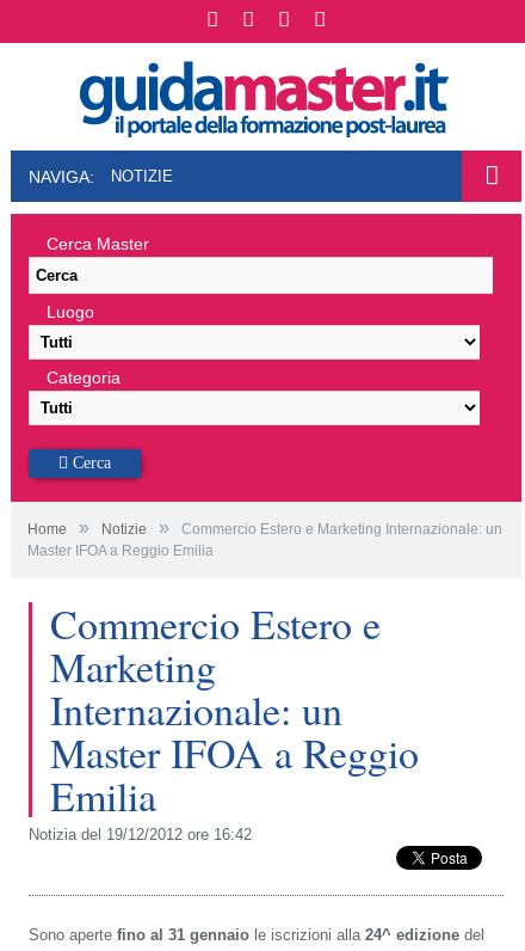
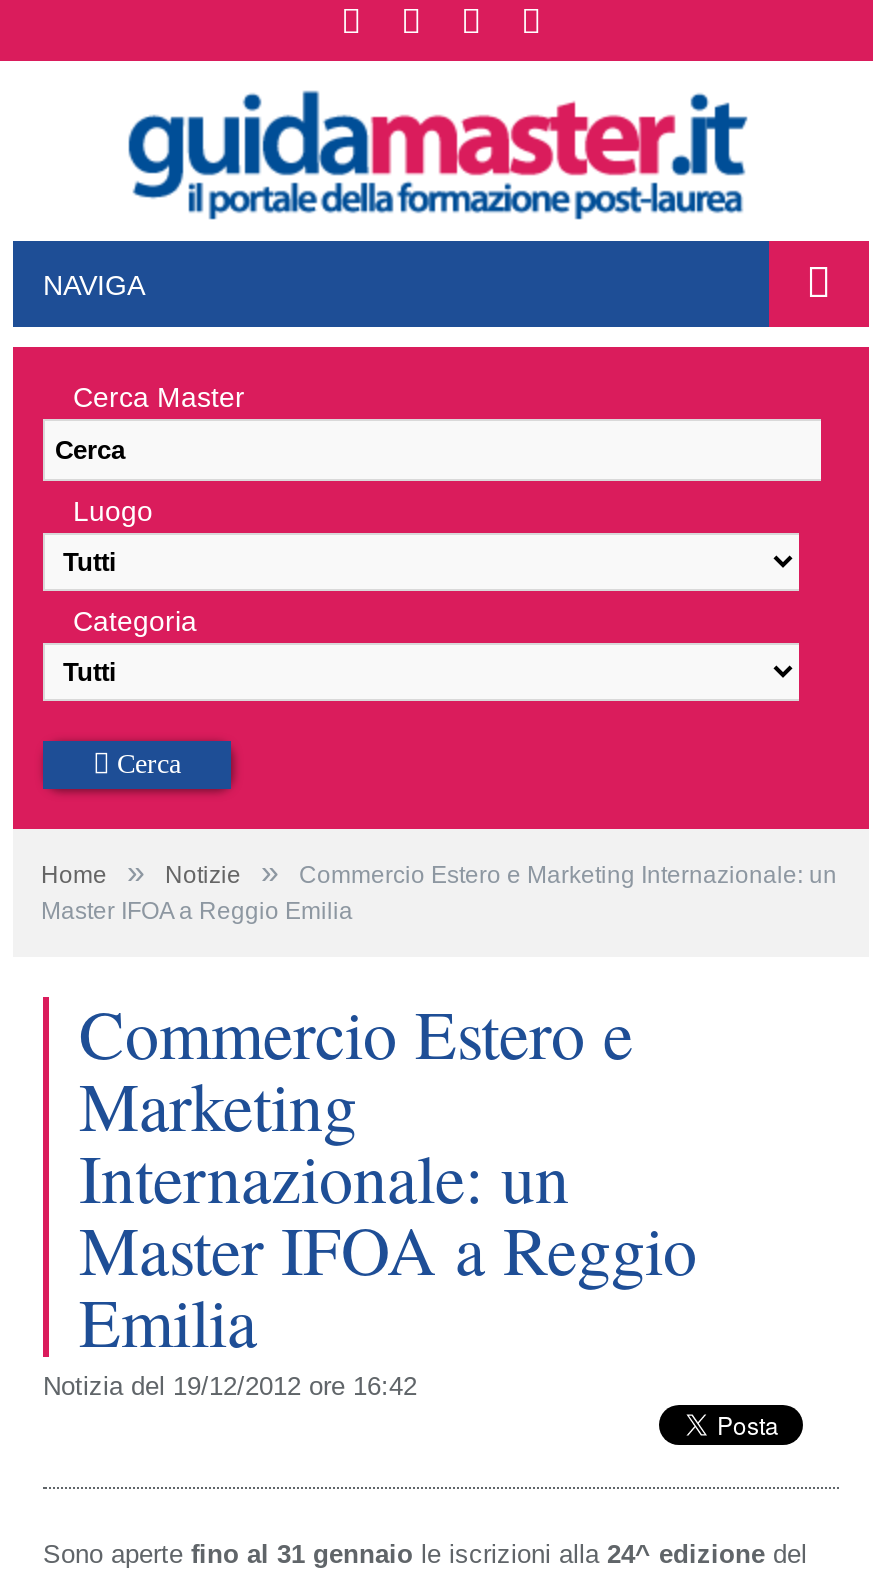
- NAVIGA:
- NOTIZIE
+ NAVIGA
